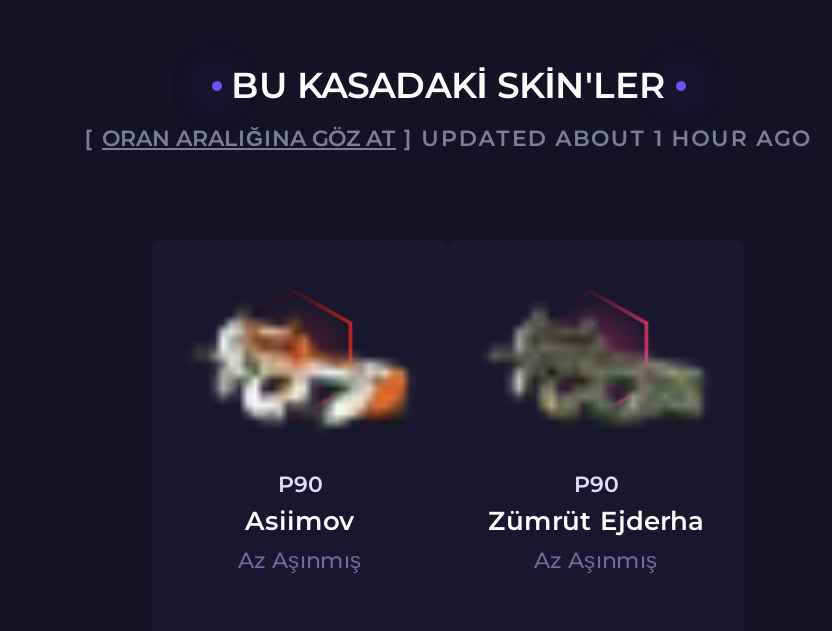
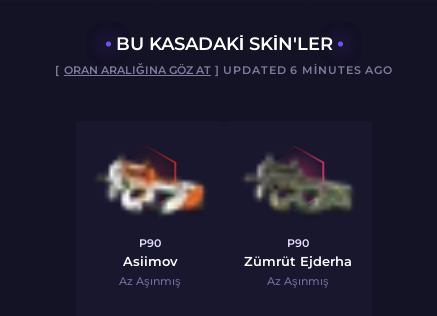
- [ORAN ARALIĞINA GÖZ AT] UPDATED ABOUT 1 HOUR AGO
+ [ORAN ARALIĞINA GÖZ AT] UPDATED 6 MINUTES AGO
